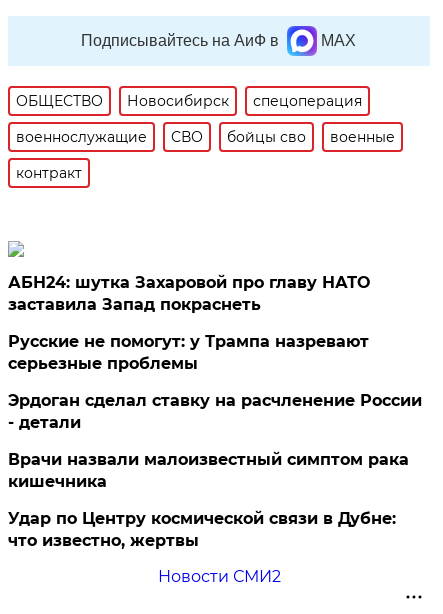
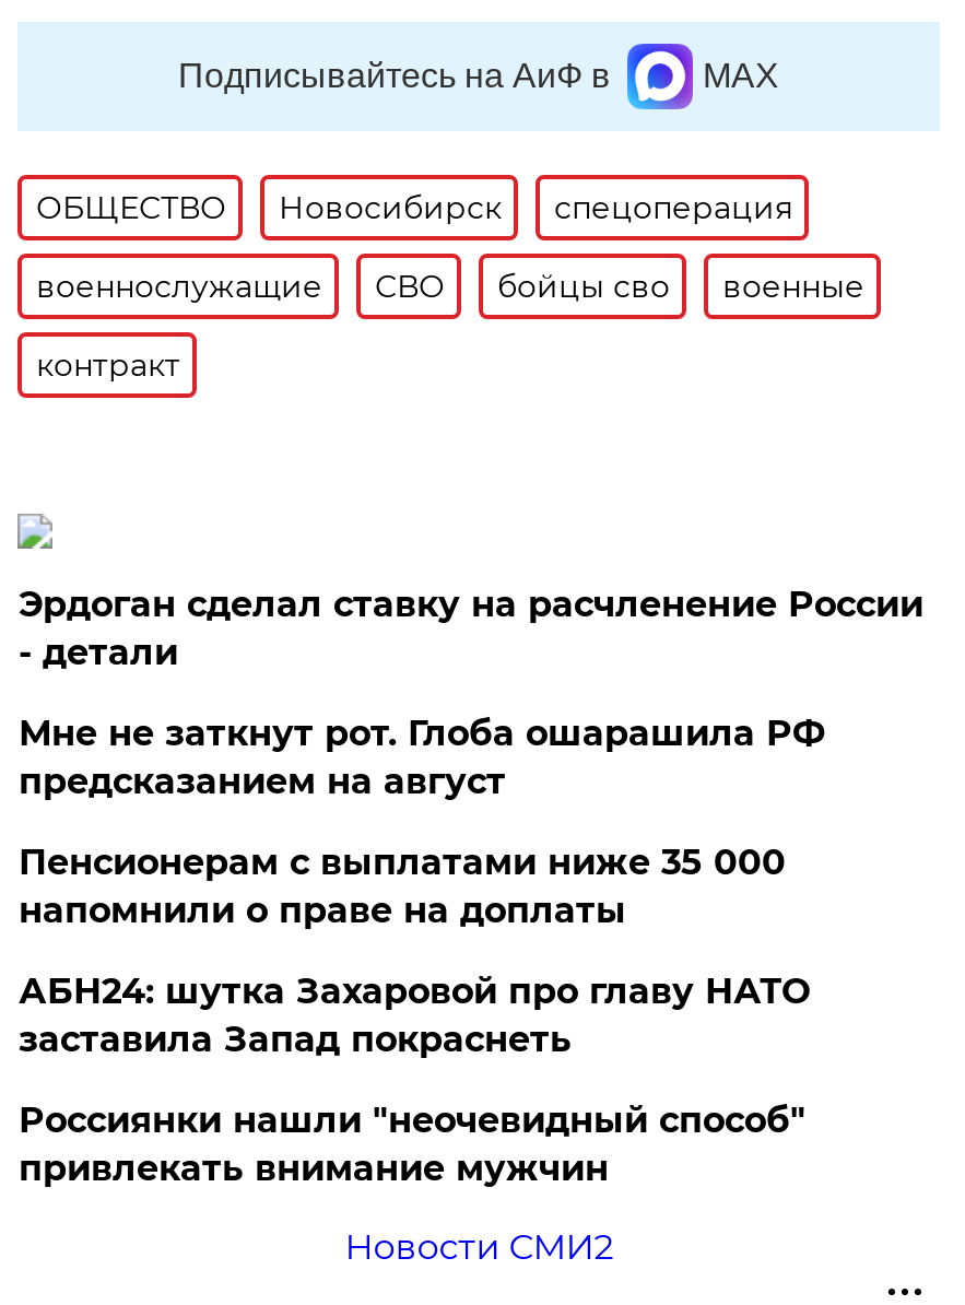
+ Мне не заткнут рот. Глоба ошарашила РФ
+ предсказанием на август
+ Пенсионерам с выплатами ниже 35 000
+ напомнили о праве на доплаты

moved down: АБН24: шутка Захаровой про главу НАТО | заставила Запад покраснеть

- Русские не помогут: у Трампа назревают
- серьезные проблемы
- Врачи назвали малоизвестный симптом рака
- кишечника
- Удар по Центру космической связи в Дубне:
- что известно, жертвы
+ Россиянки нашли "неочевидный способ"
+ привлекать внимание мужчин

moved up: Эрдоган сделал ставку на расчленение России | - детали
